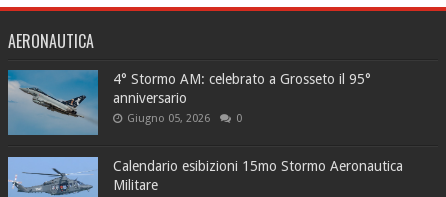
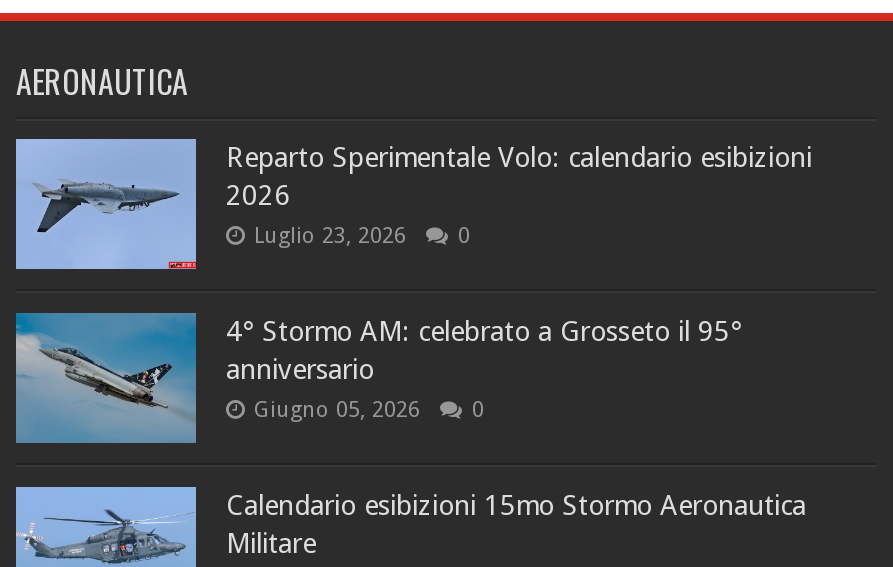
+ [image]
+ Reparto Sperimentale Volo: calendario esibizioni
+ 2026
+ Luglio 23, 2026
+ 0
